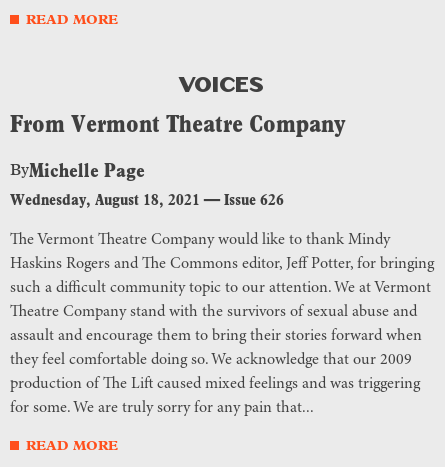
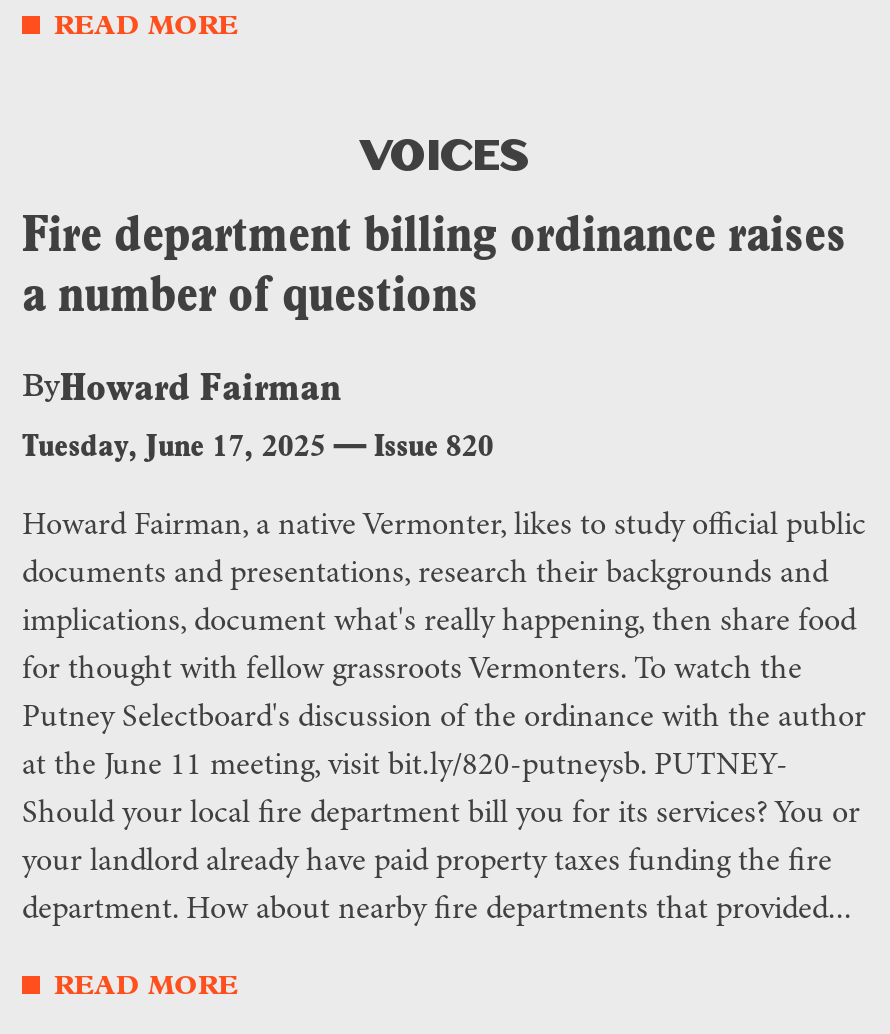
- From Vermont Theatre Company
- ByMichelle Page
- Wednesday, August 18, 2021 — Issue 626
- The Vermont Theatre Company would like to thank Mindy
- Haskins Rogers and The Commons editor, Jeff Potter, for bringing
- such a difficult community topic to our attention. We at Vermont
- Theatre Company stand with the survivors of sexual abuse and
- assault and encourage them to bring their stories forward when
- they feel comfortable doing so. We acknowledge that our 2009
- production of The Lift caused mixed feelings and was triggering
- for some. We are truly sorry for any pain that...
+ Fire department billing ordinance raises
+ a number of questions
+ ByHoward Fairman
+ Tuesday, June 17, 2025 — Issue 820
+ Howard Fairman, a native Vermonter, likes to study official public
+ documents and presentations, research their backgrounds and
+ implications, document what's really happening, then share food
+ for thought with fellow grassroots Vermonters. To watch the
+ Putney Selectboard's discussion of the ordinance with the author
+ at the June 11 meeting, visit bit.ly/820-putneysb. PUTNEY-
+ Should your local fire department bill you for its services? You or
+ your landlord already have paid property taxes funding the fire
+ department. How about nearby fire departments that provided...
